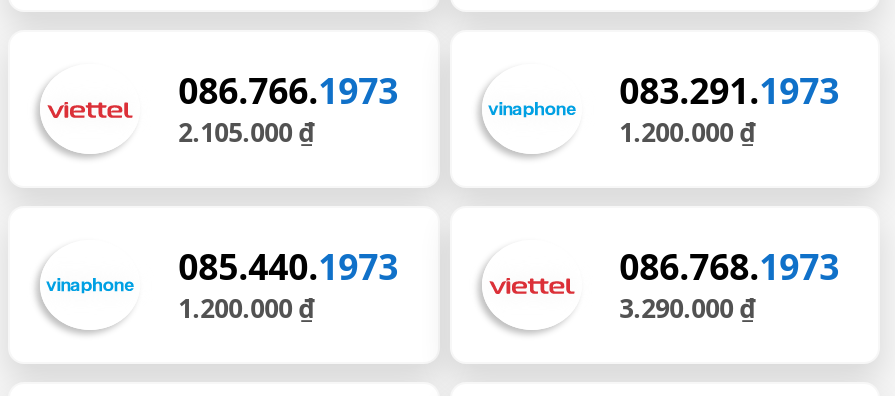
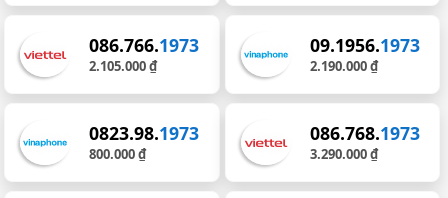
- 083.291.1973
+ 09.1956.1973

- 1.200.000 ₫
+ 2.190.000 ₫

- 085.440.1973
+ 0823.98.1973

- 1.200.000 ₫
+ 800.000 ₫
